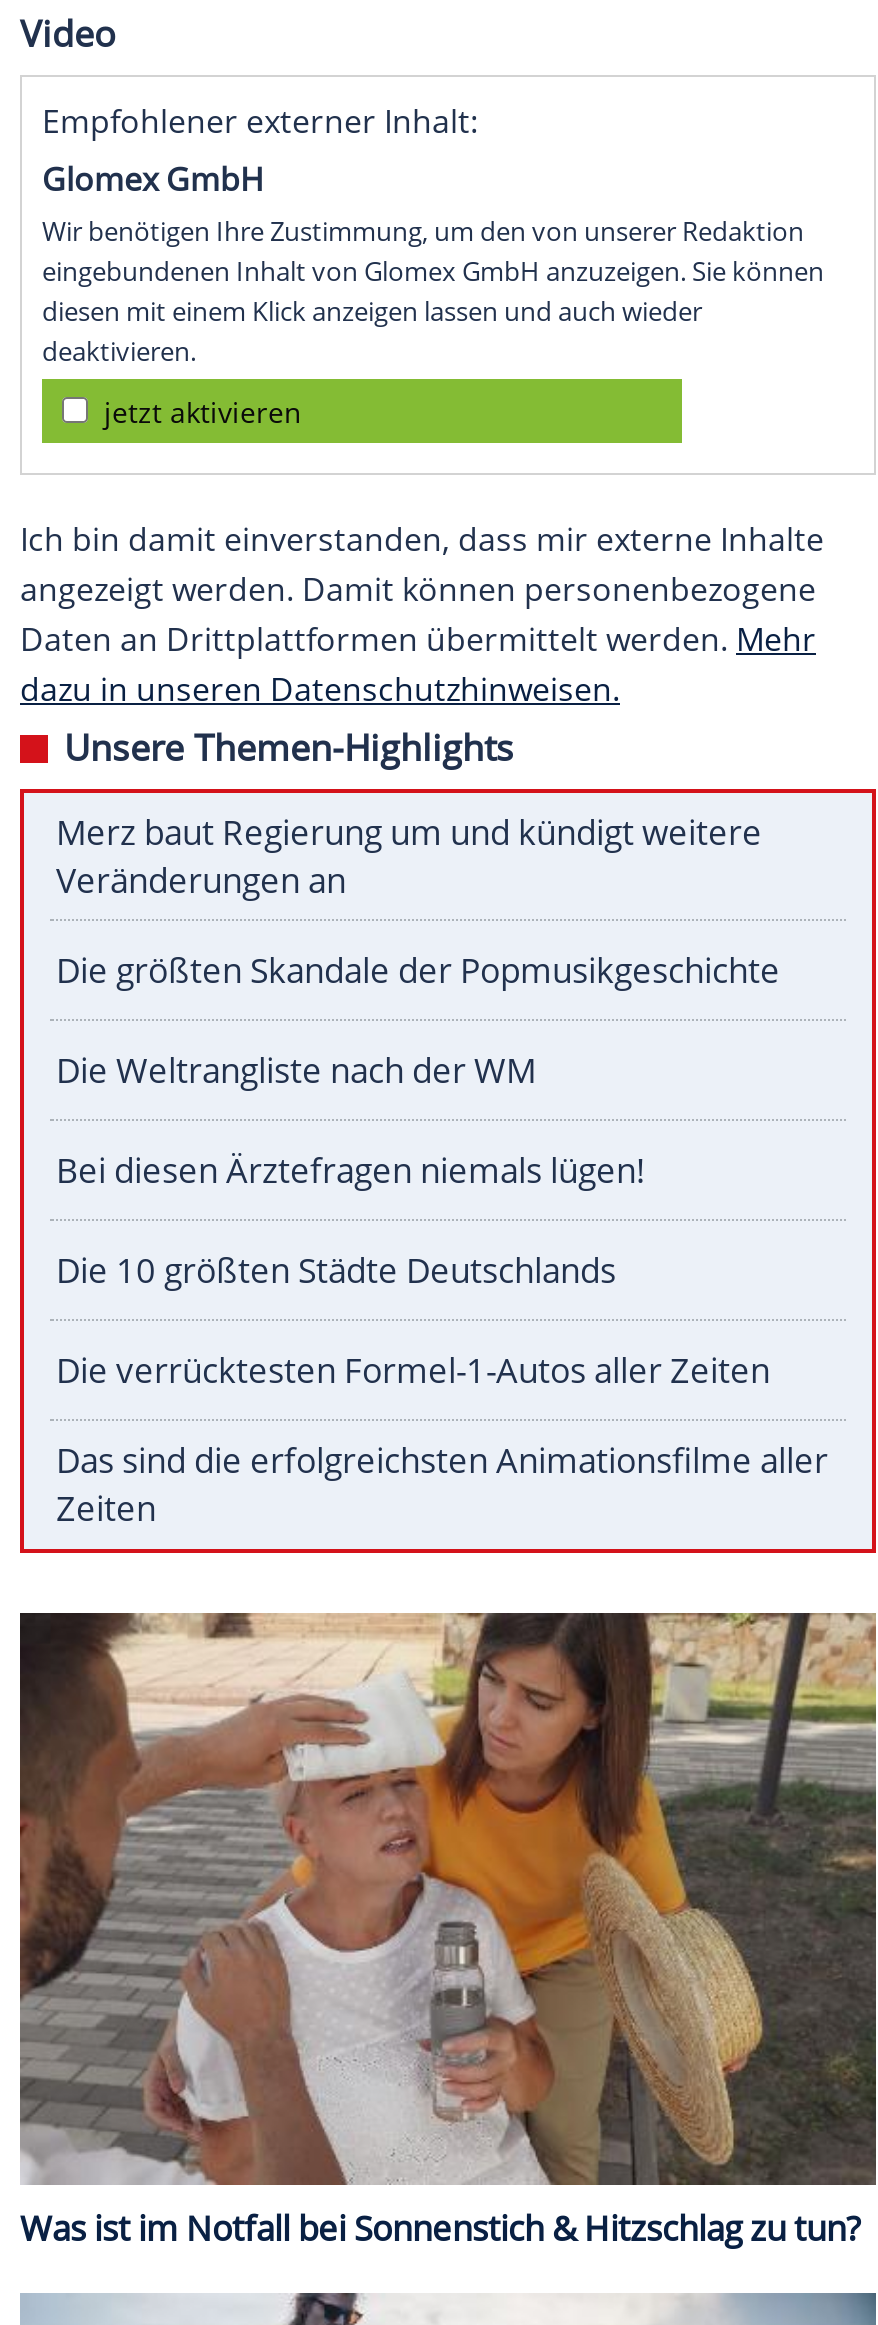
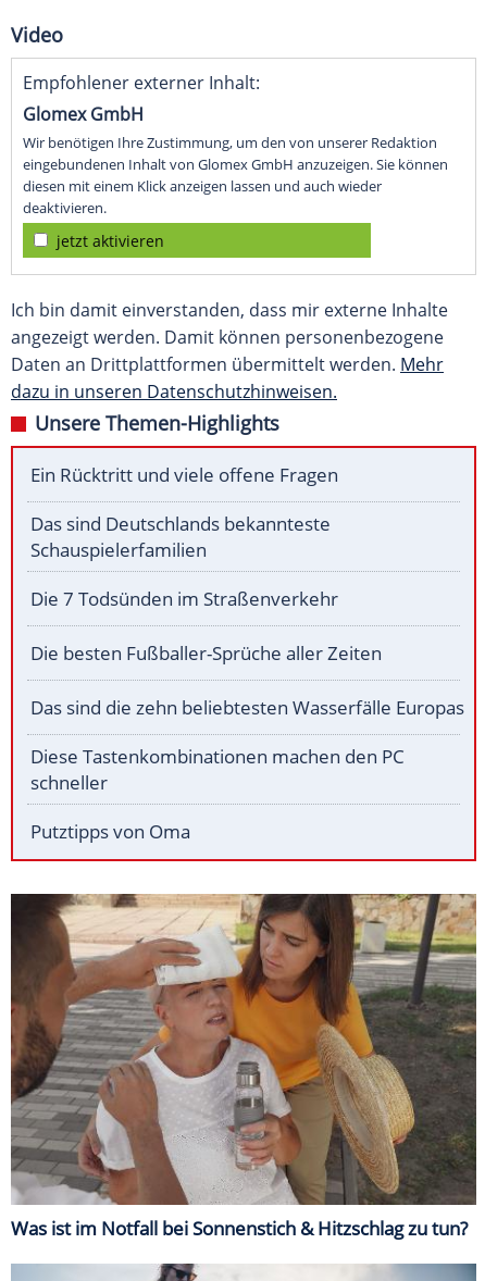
- Merz baut Regierung um und kündigt weitere
- Veränderungen an
+ Ein Rücktritt und viele offene Fragen

- Die größten Skandale der Popmusikgeschichte
+ Das sind Deutschlands bekannteste
+ Schauspielerfamilien

- Die Weltrangliste nach der WM
+ Die 7 Todsünden im Straßenverkehr

- Bei diesen Ärztefragen niemals lügen!
+ Die besten Fußballer-Sprüche aller Zeiten

- Die 10 größten Städte Deutschlands
+ Das sind die zehn beliebtesten Wasserfälle Europas

- Die verrücktesten Formel-1-Autos aller Zeiten
+ Diese Tastenkombinationen machen den PC
+ schneller

- Das sind die erfolgreichsten Animationsfilme aller
- Zeiten
+ Putztipps von Oma
